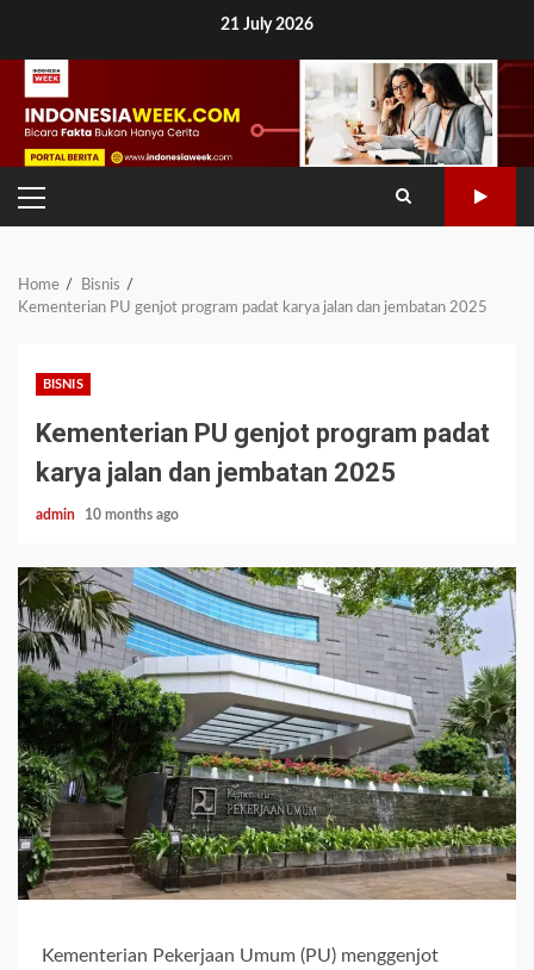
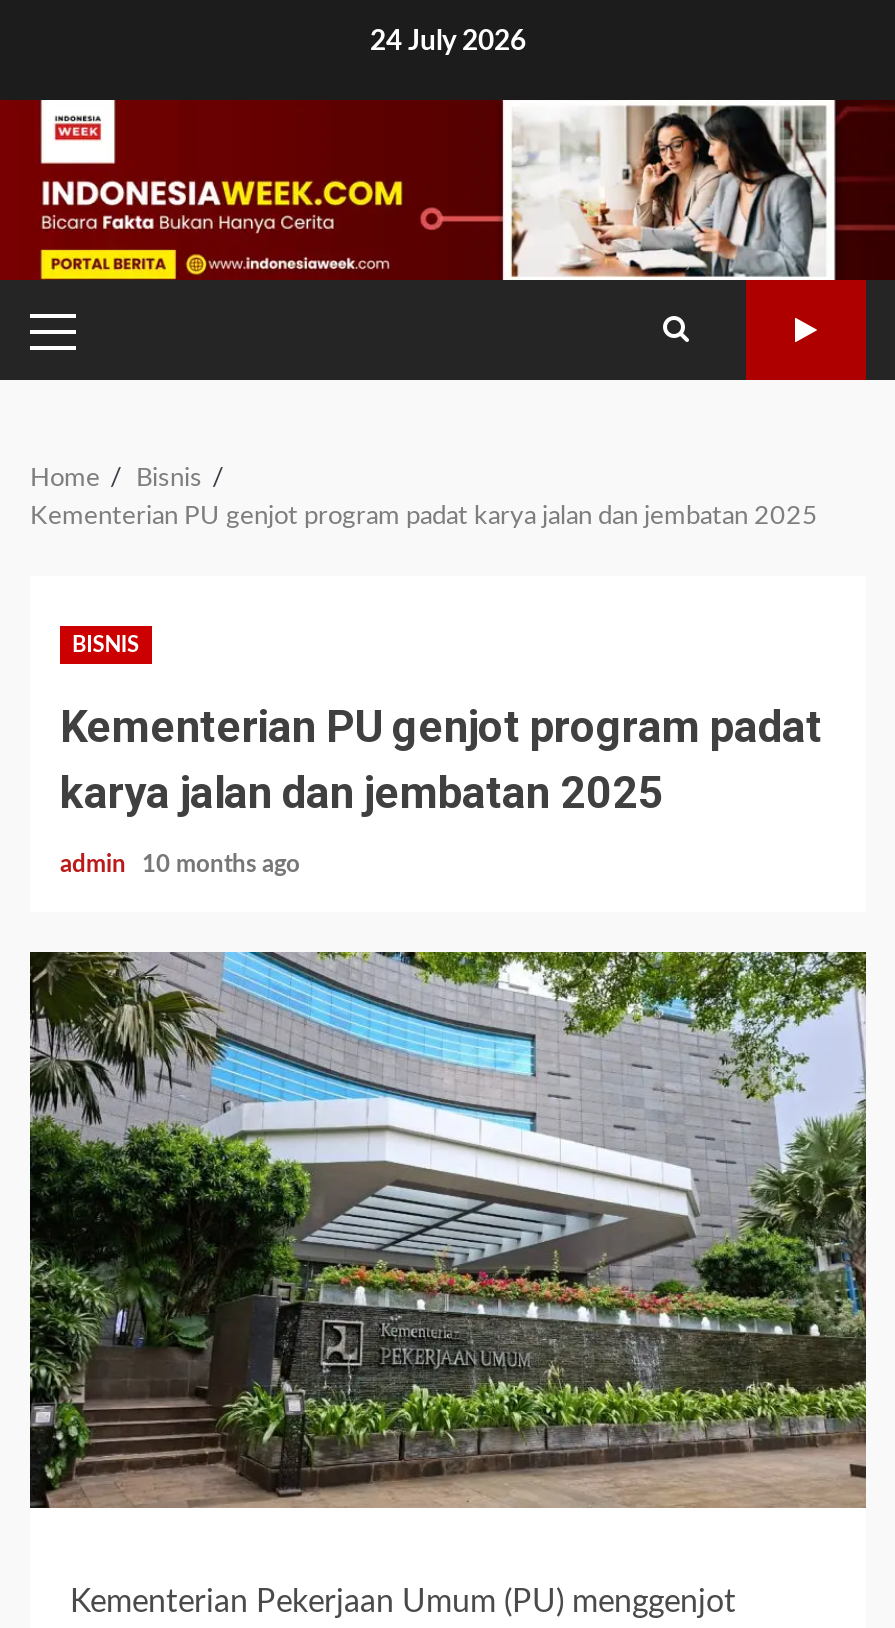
- 21 July 2026
+ 24 July 2026
